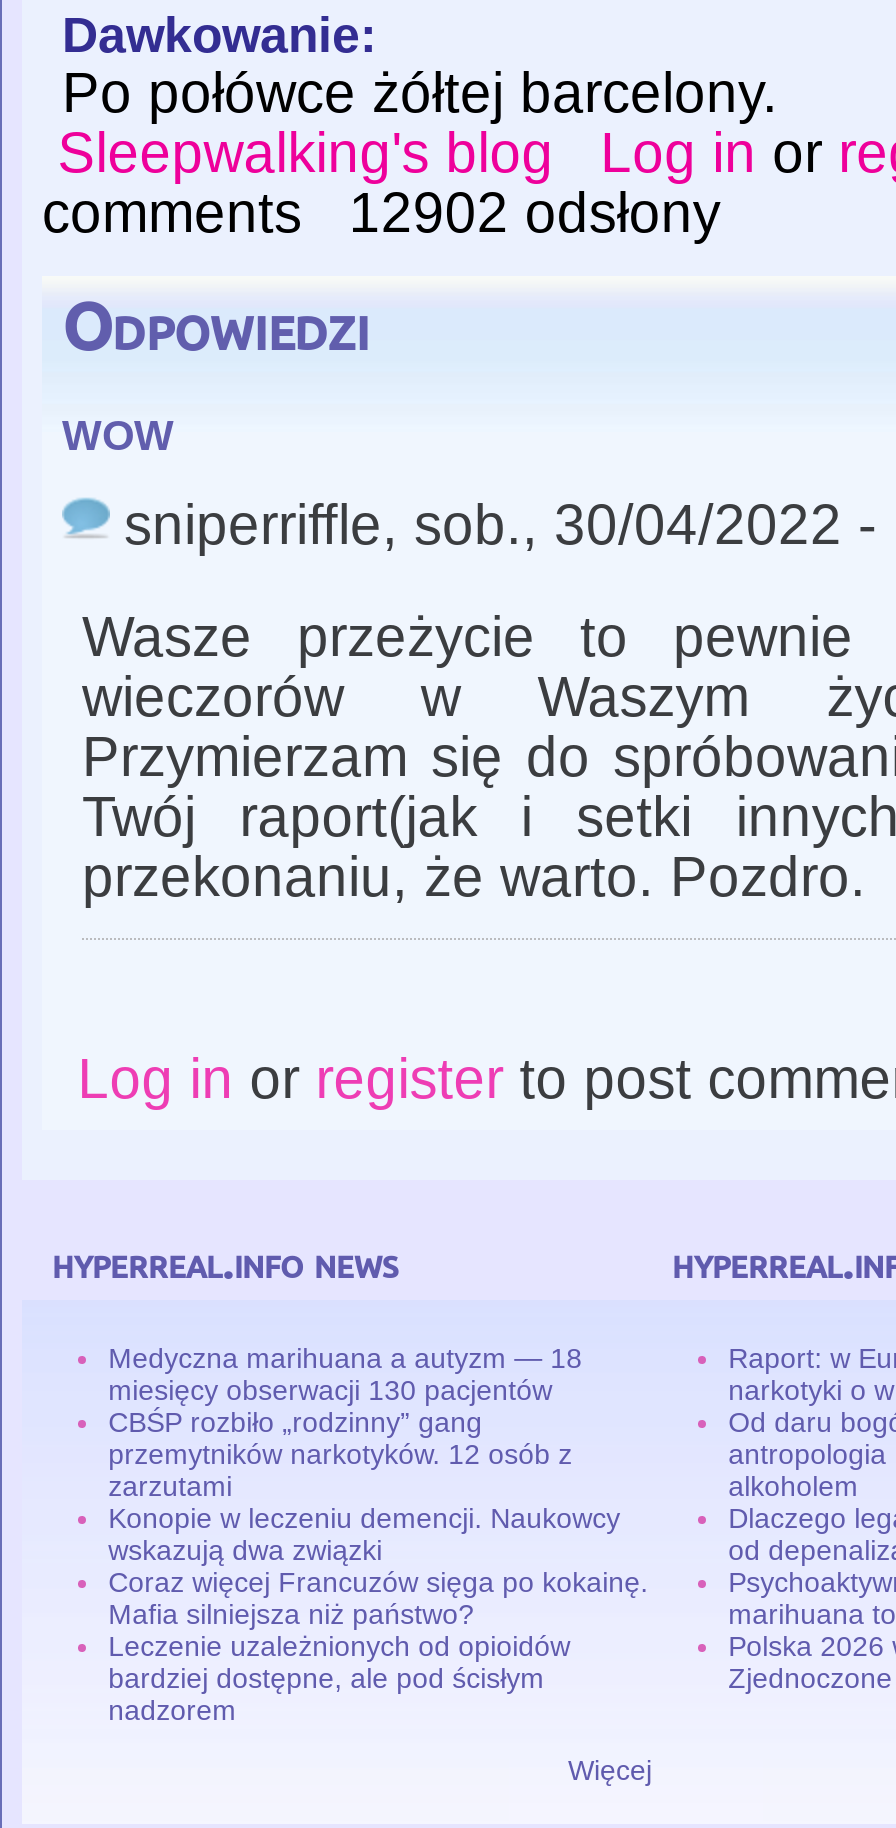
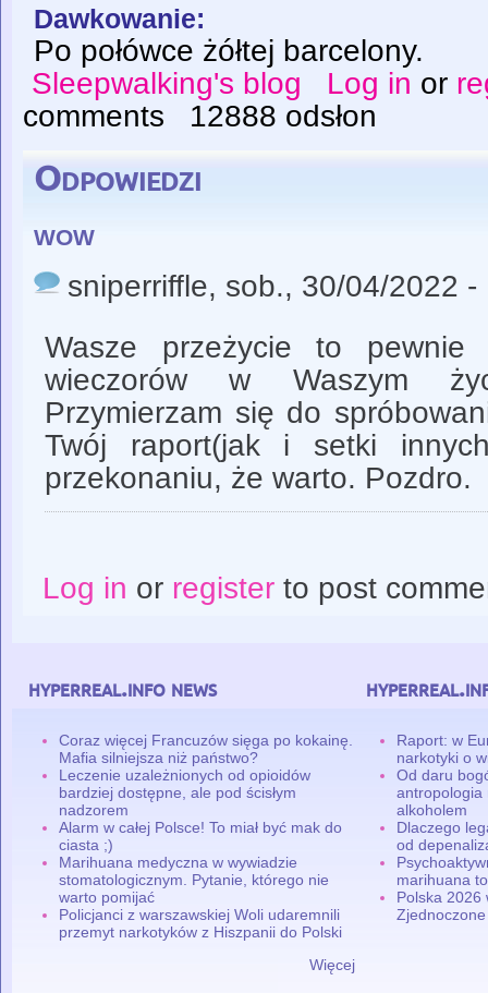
- comments 12902 odsłony
+ comments 12888 odsłon

- Medyczna marihuana a autyzm — 18
- miesięcy obserwacji 130 pacjentów
- CBŚP rozbiło „rodzinny” gang
- przemytników narkotyków. 12 osób z
- zarzutami
- Konopie w leczeniu demencji. Naukowcy
- wskazują dwa związki

+ Alarm w całej Polsce! To miał być mak do
+ ciasta ;)
+ Marihuana medyczna w wywiadzie
+ stomatologicznym. Pytanie, którego nie
+ warto pomijać
+ Policjanci z warszawskiej Woli udaremnili
+ przemyt narkotyków z Hiszpanii do Polski

moved up: Coraz więcej Francuzów sięga po kokainę. | Mafia silniejsza niż państwo? | Leczenie uzależnionych od opioidów | bardziej dostępne, ale pod ścisłym | nadzorem
